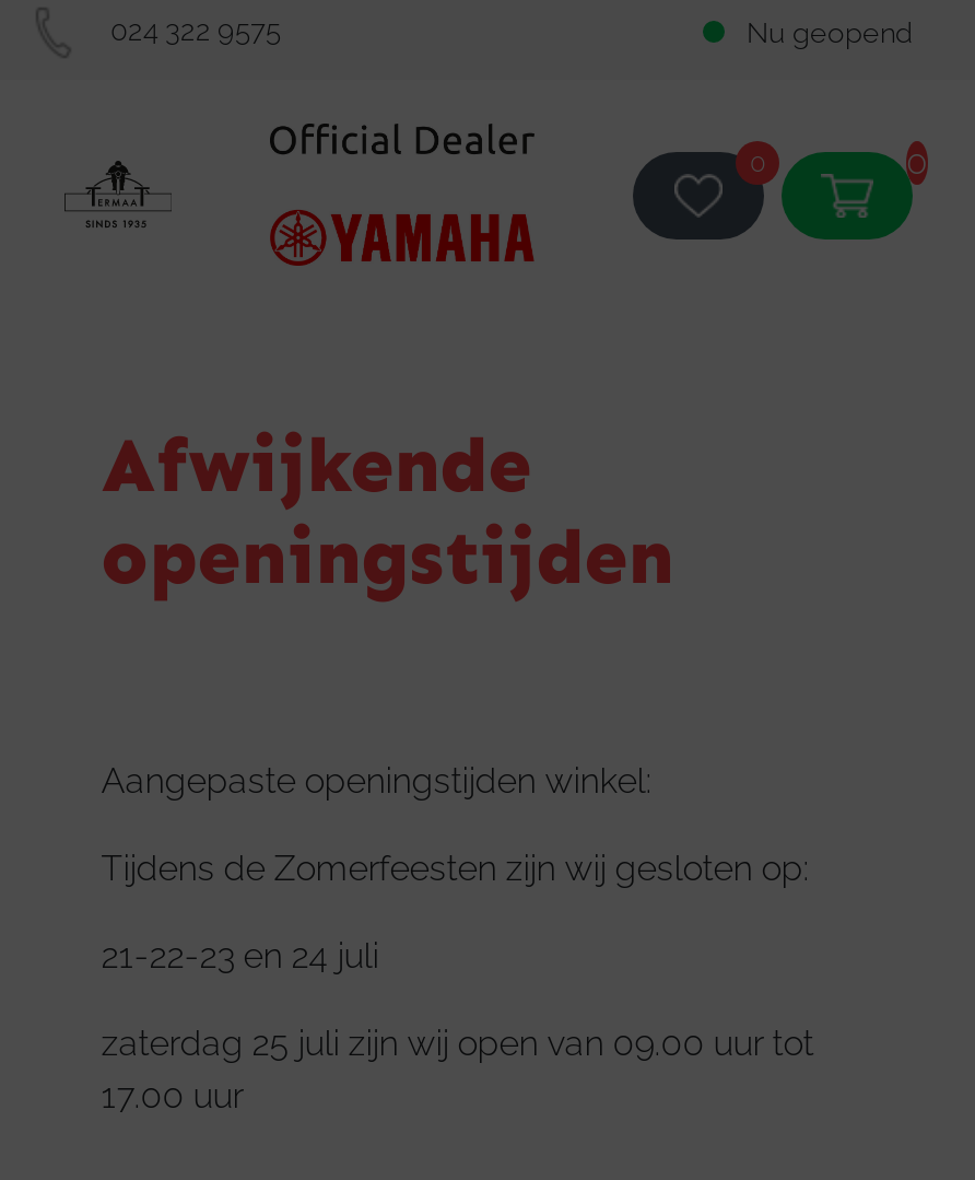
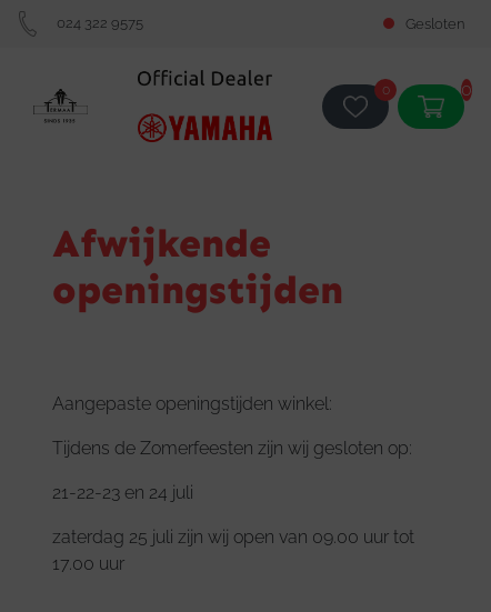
- Nu geopend
+ Gesloten
